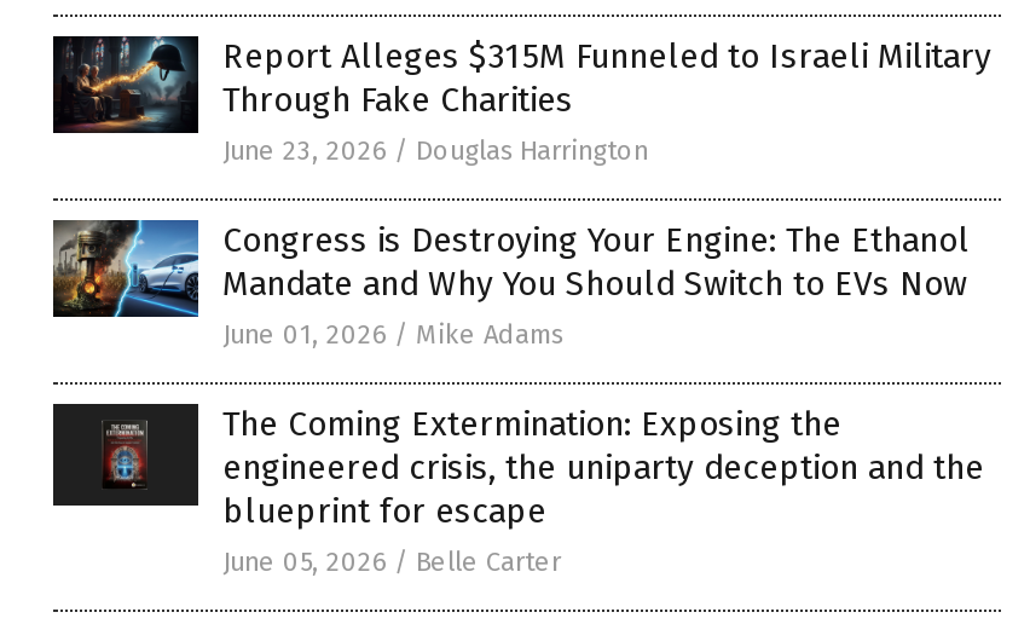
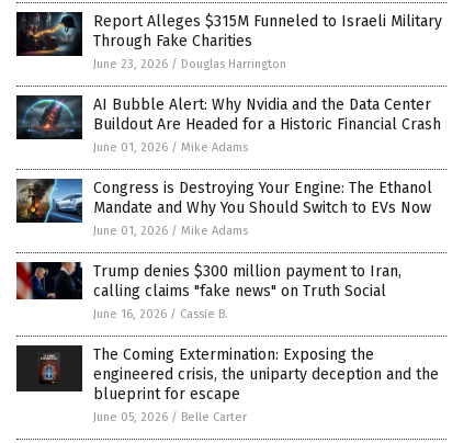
+ [image]
+ AI Bubble Alert: Why Nvidia and the Data Center
+ Buildout Are Headed for a Historic Financial Crash
+ June 01, 2026 / Mike Adams

+ [image]
+ Trump denies $300 million payment to Iran,
+ calling claims "fake news" on Truth Social
+ June 16, 2026 / Cassie B.
